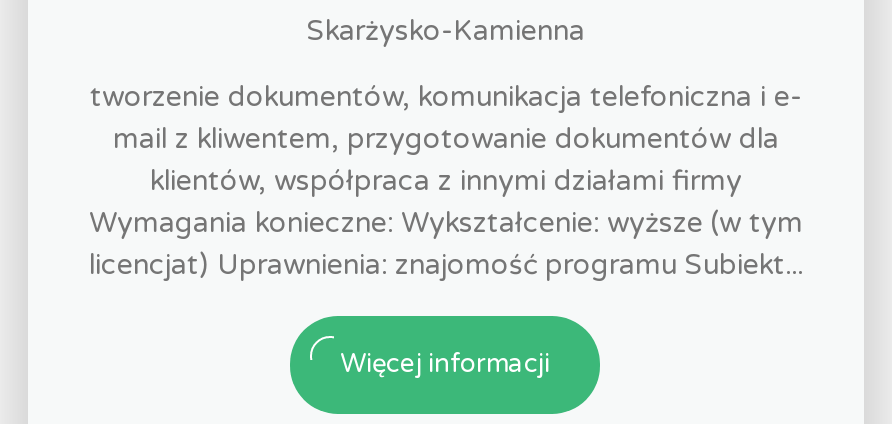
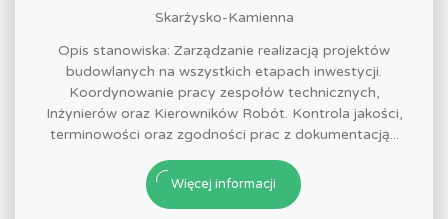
- tworzenie dokumentów, komunikacja telefoniczna i e-
- mail z kliwentem, przygotowanie dokumentów dla
- klientów, współpraca z innymi działami firmy
- Wymagania konieczne: Wykształcenie: wyższe (w tym
- licencjat) Uprawnienia: znajomość programu Subiekt...
+ Opis stanowiska: Zarządzanie realizacją projektów
+ budowlanych na wszystkich etapach inwestycji.
+ Koordynowanie pracy zespołów technicznych,
+ Inżynierów oraz Kierowników Robót. Kontrola jakości,
+ terminowości oraz zgodności prac z dokumentacją...
